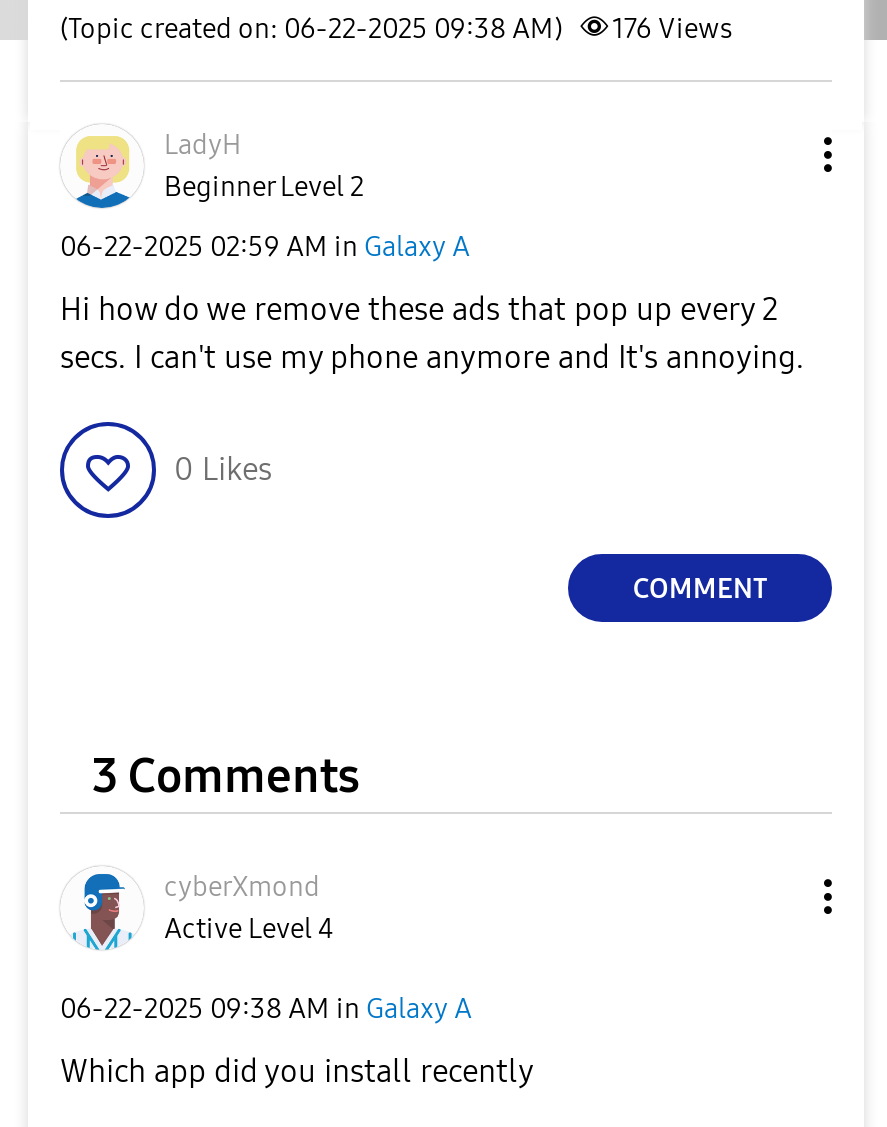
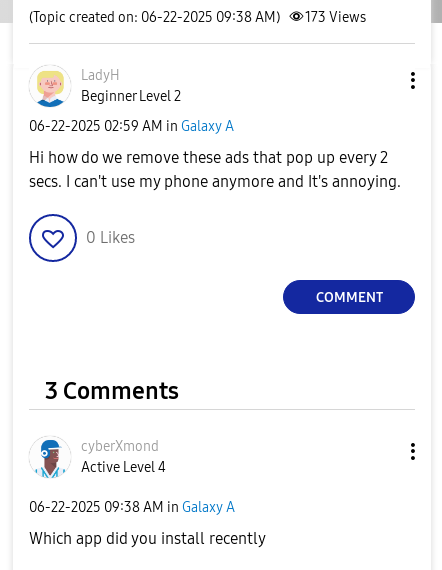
- (Topic created on: 06-22-2025 09:38 AM) 176 Views
+ (Topic created on: 06-22-2025 09:38 AM) 173 Views
